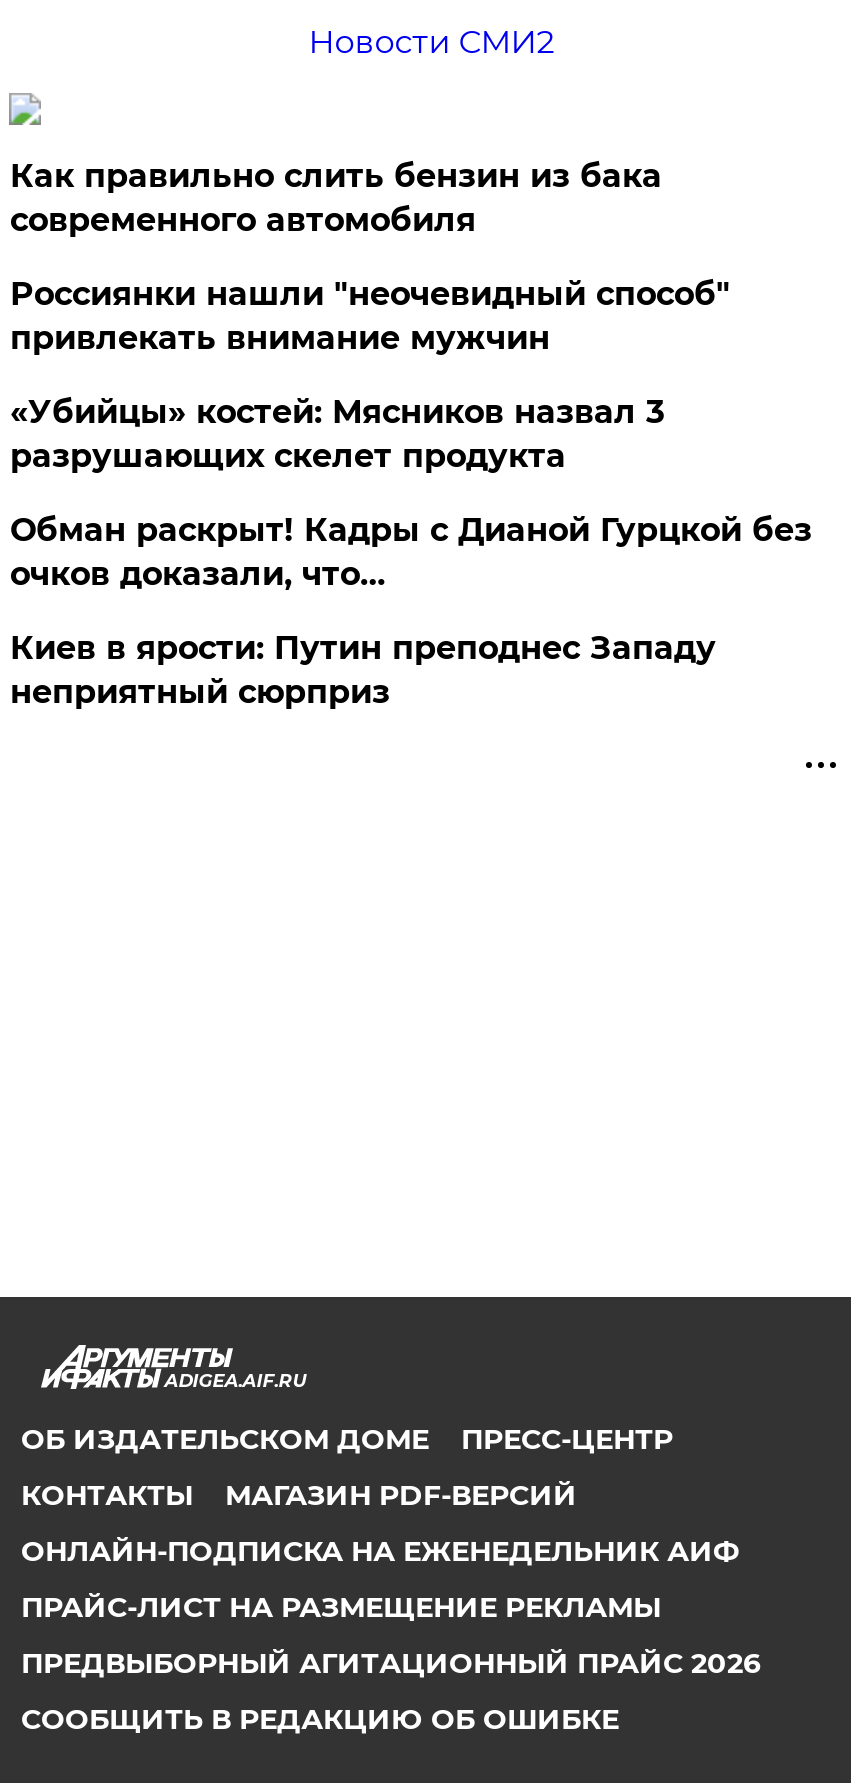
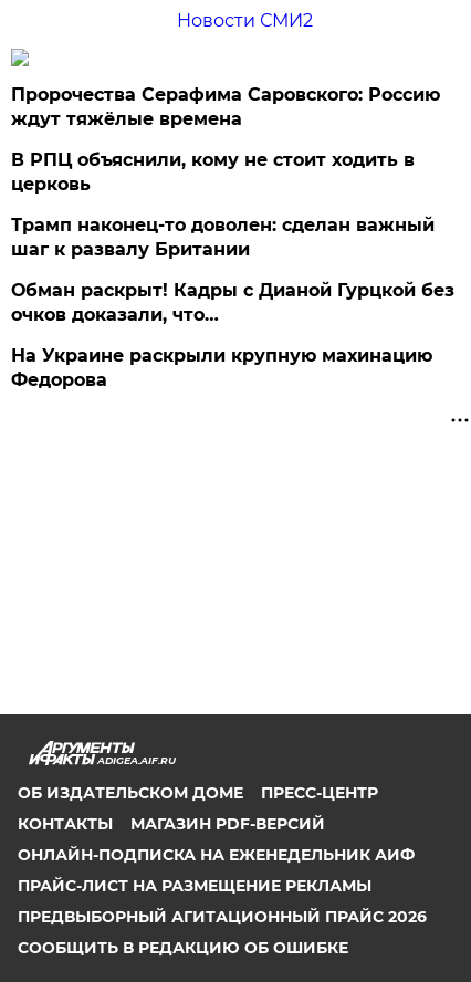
- Как правильно слить бензин из бака
- современного автомобиля
+ Пророчества Серафима Саровского: Россию
+ ждут тяжёлые времена

- Россиянки нашли "неочевидный способ"
- привлекать внимание мужчин
+ В РПЦ объяснили, кому не стоит ходить в
+ церковь

- «Убийцы» костей: Мясников назвал 3
- разрушающих скелет продукта
+ Трамп наконец-то доволен: сделан важный
+ шаг к развалу Британии

- Киев в ярости: Путин преподнес Западу
- неприятный сюрприз
+ На Украине раскрыли крупную махинацию
+ Федорова
